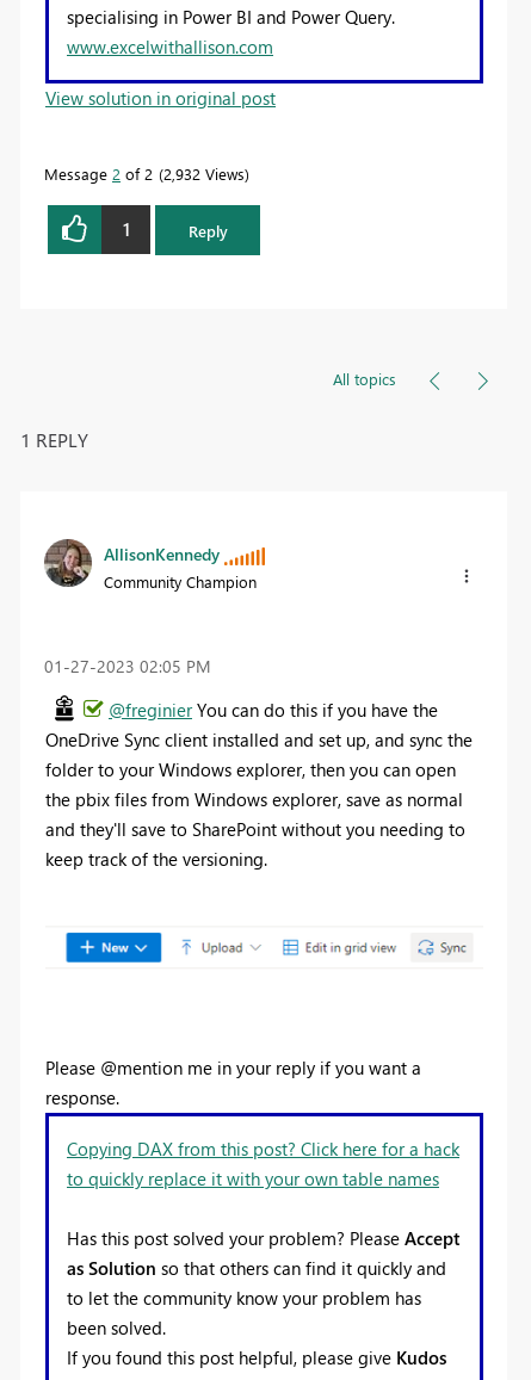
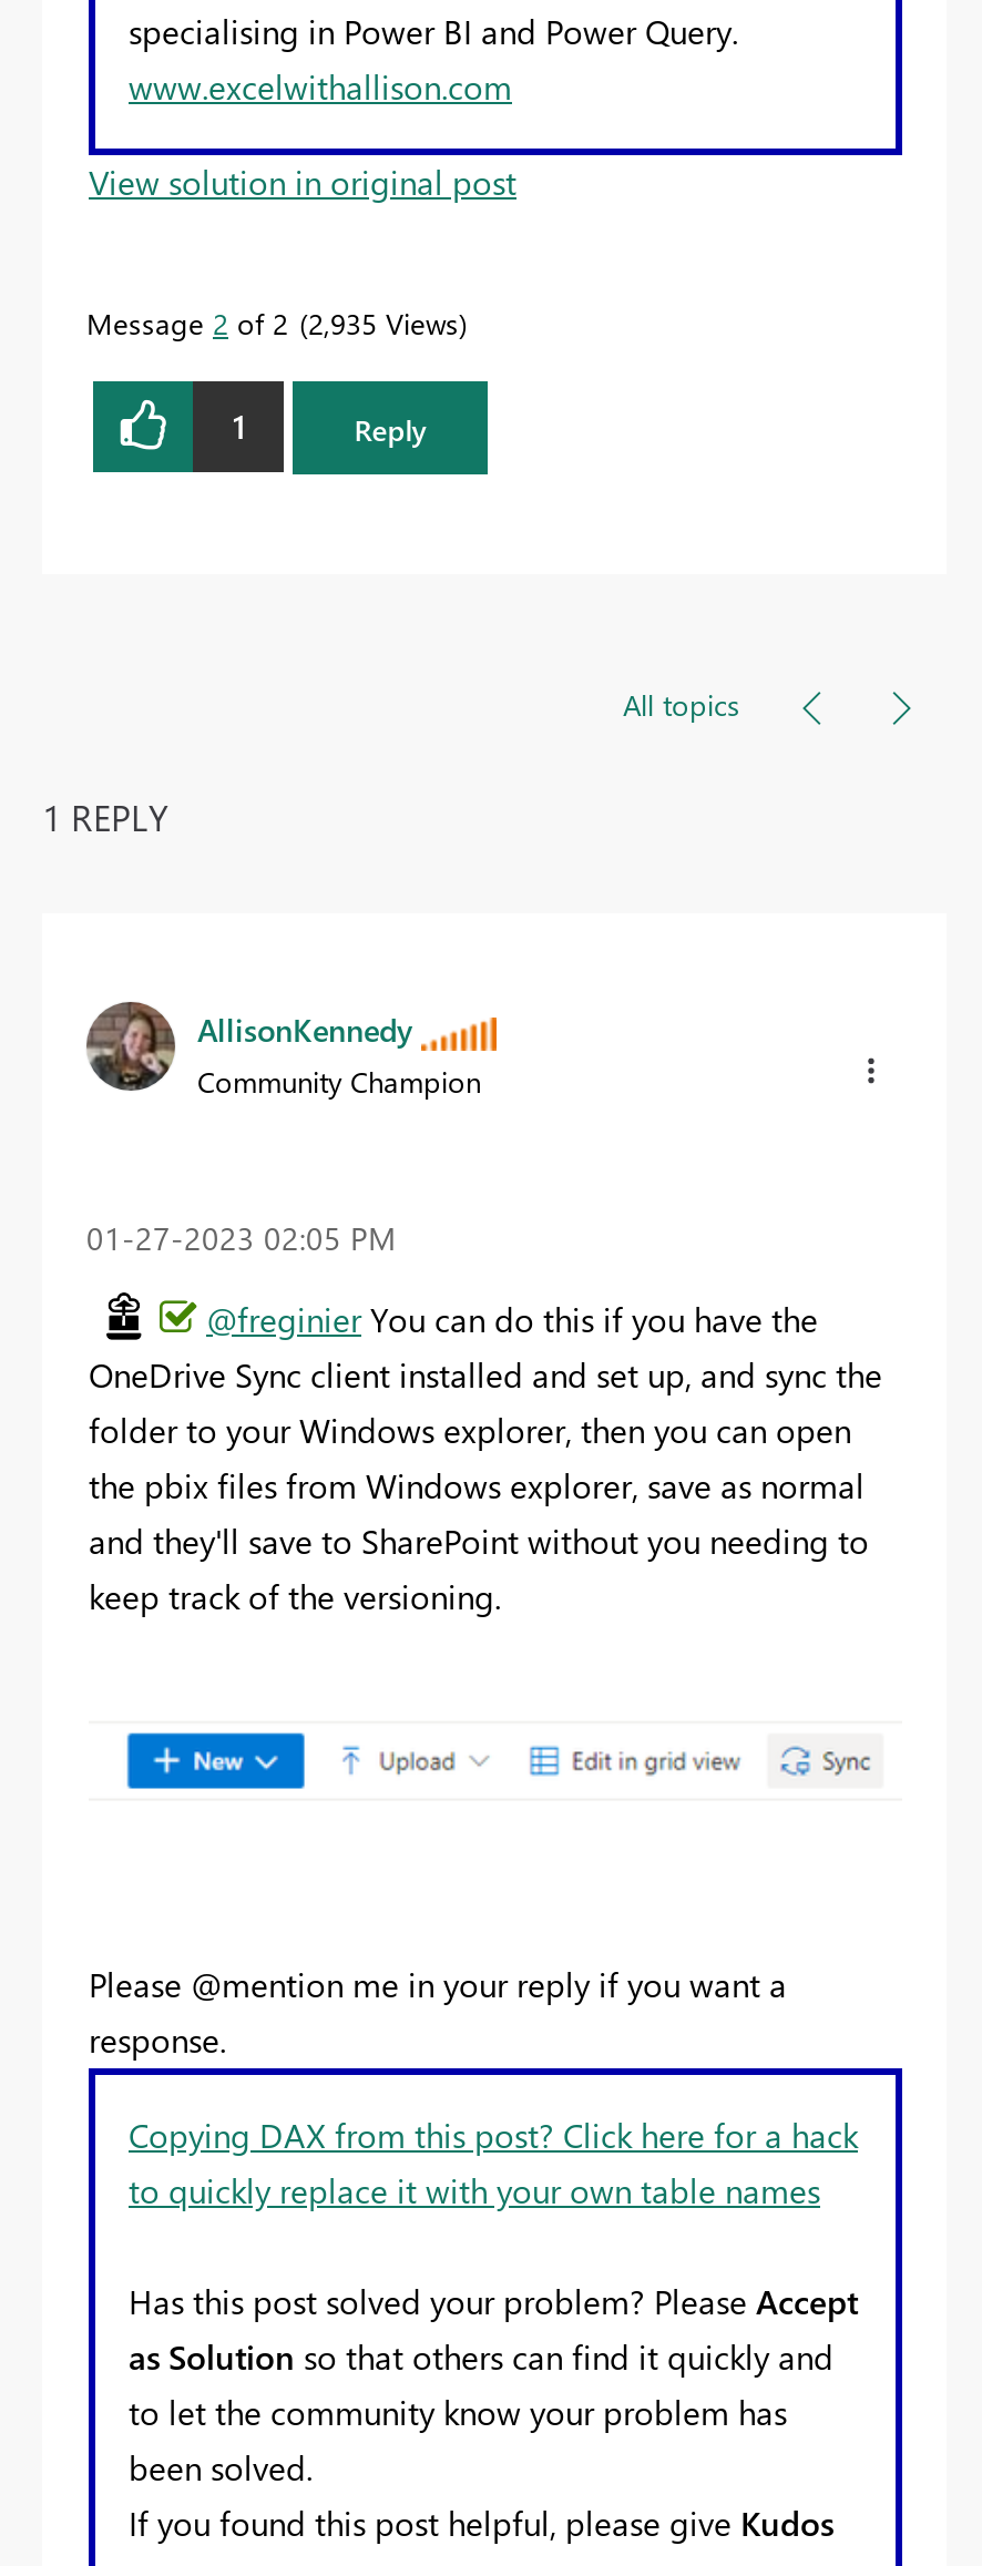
- Message 2 of 2 2,932 Views
+ Message 2 of 2 2,935 Views
